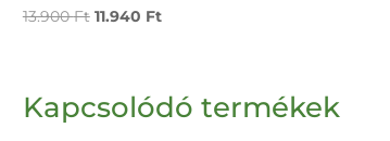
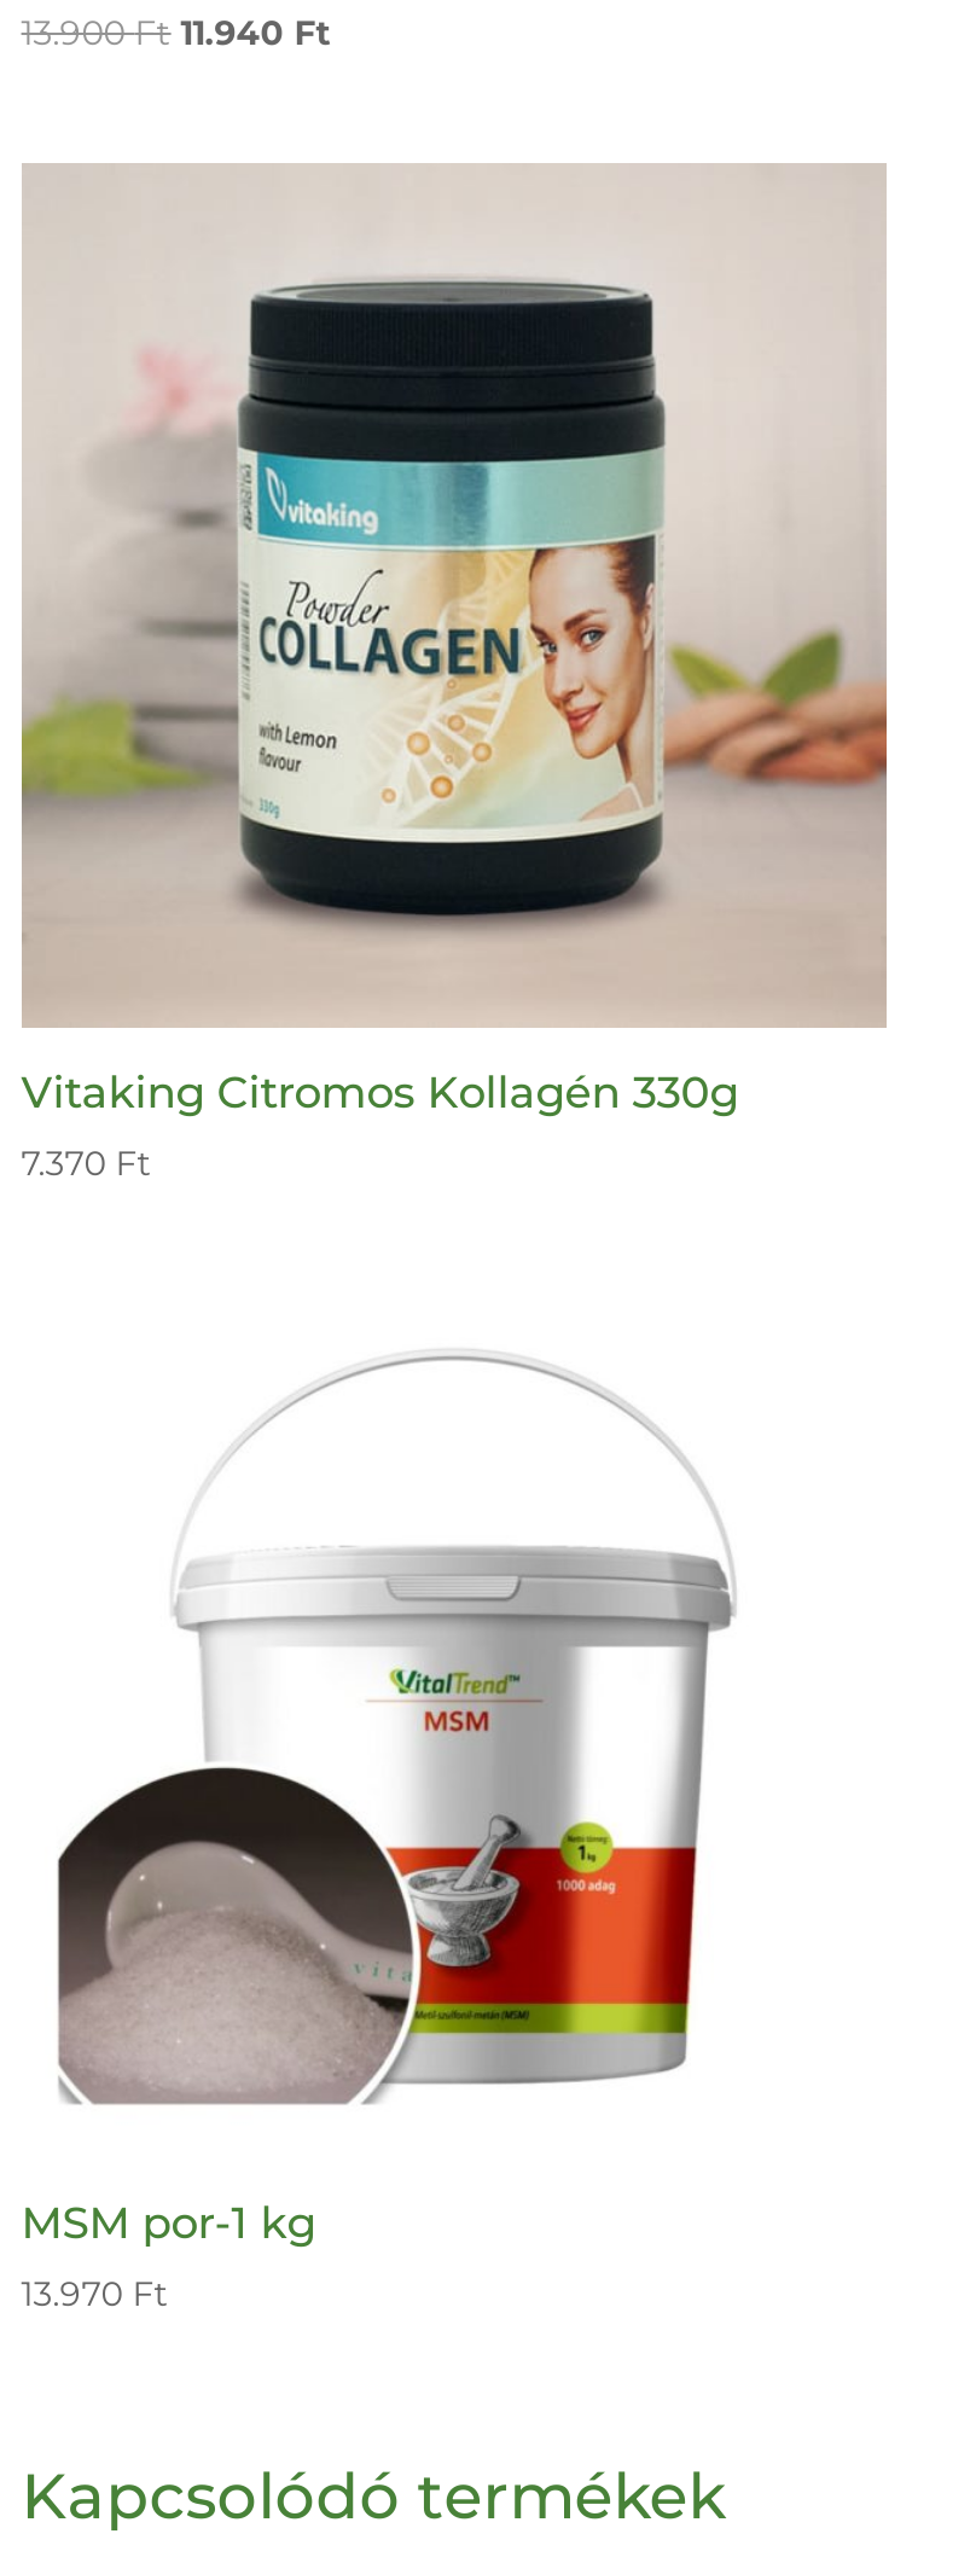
+ [image]
+ Vitaking Citromos Kollagén 330g
+ 7.370 Ft

+ [image]
+ MSM por-1 kg
+ 13.970 Ft
